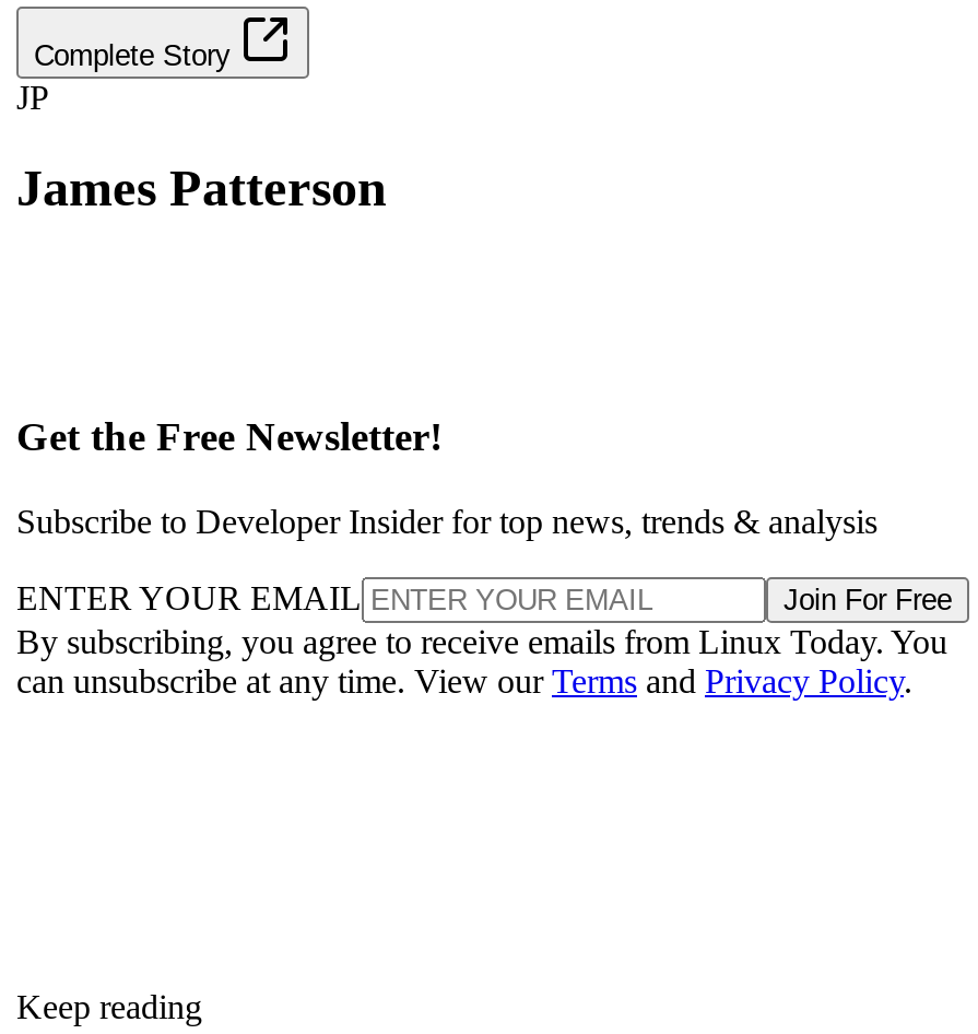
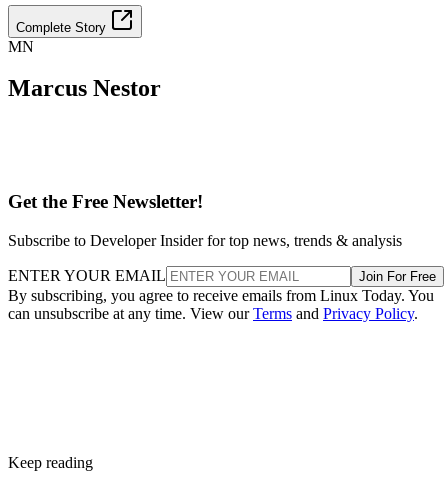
- JP
+ MN

- James Patterson
+ Marcus Nestor
